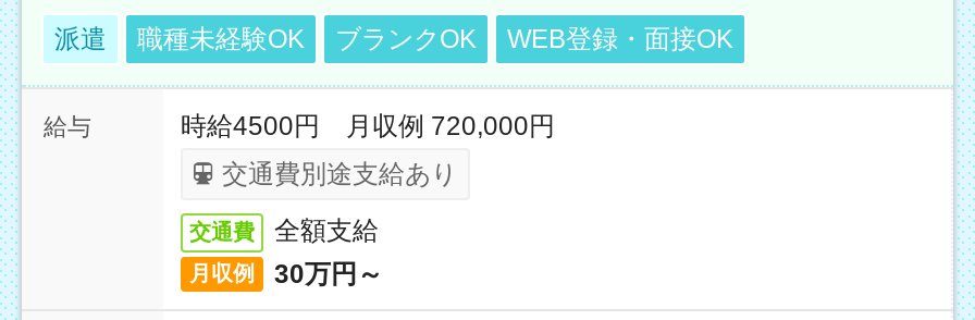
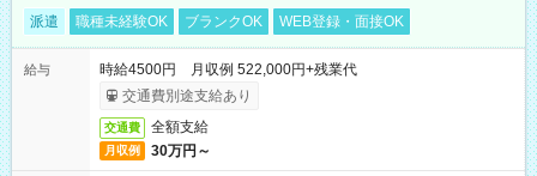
- 時給4500円 月収例 720,000円
+ 時給4500円 月収例 522,000円+残業代
